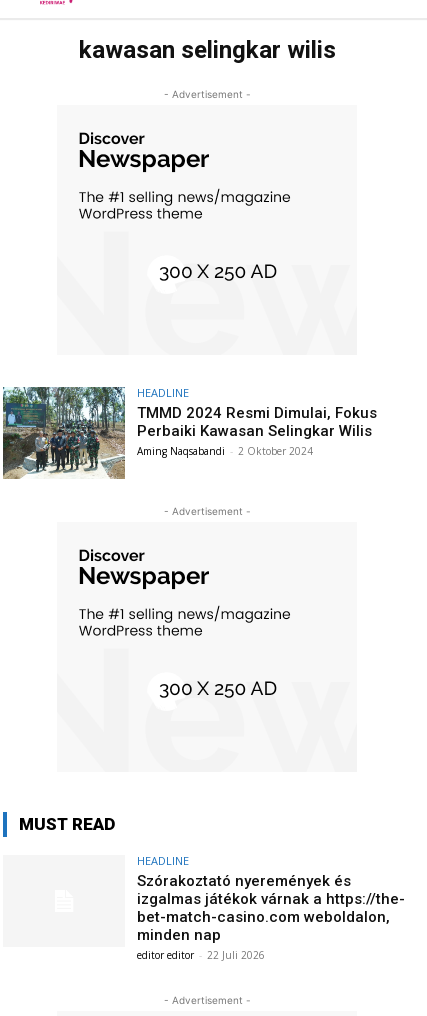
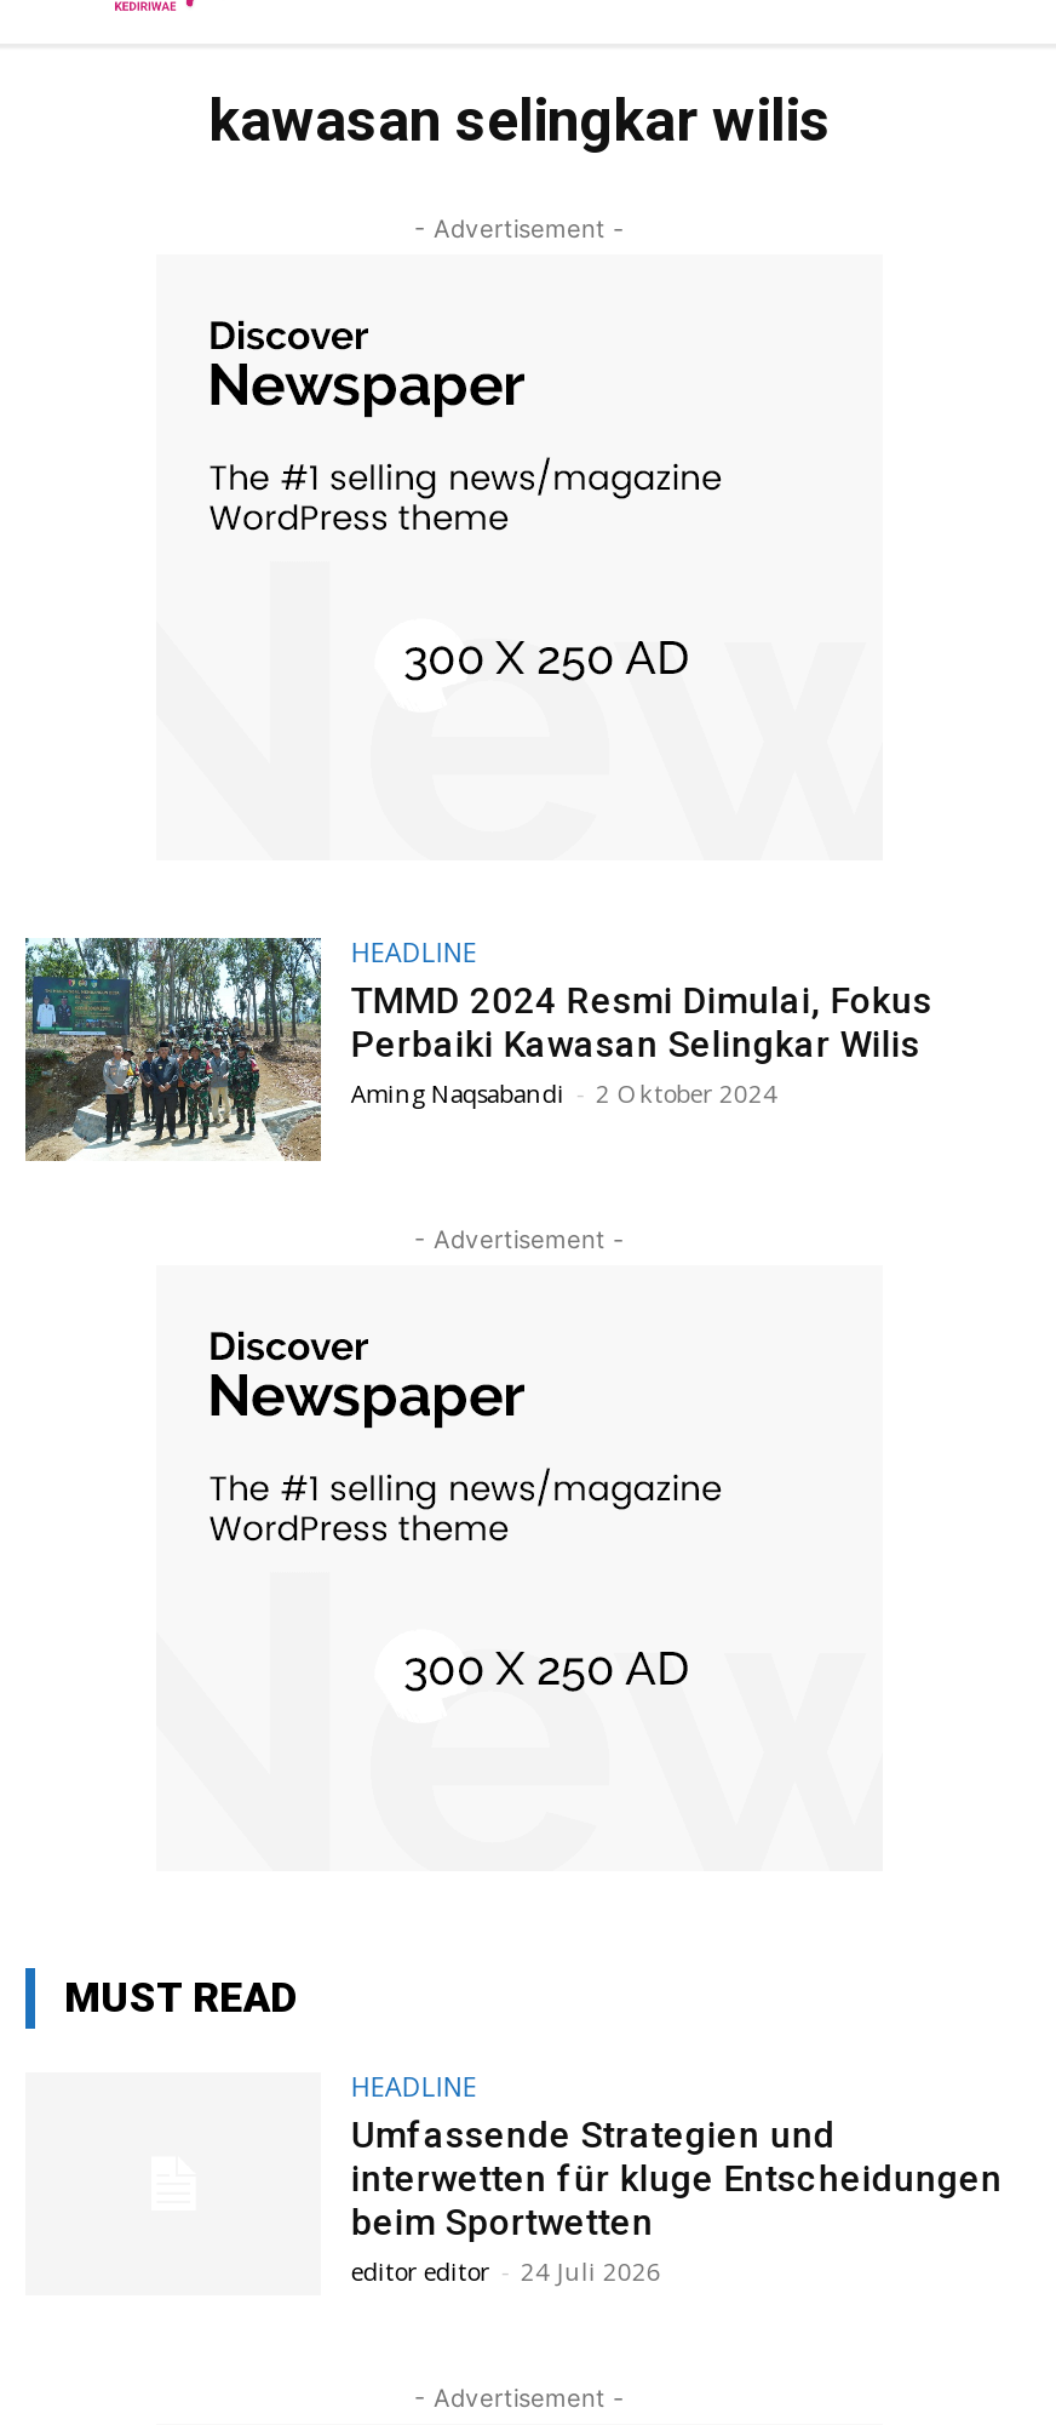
- Szórakoztató nyeremények és
- izgalmas játékok várnak a https://the-
- bet-match-casino.com weboldalon,
- minden nap
- editor editor - 22 Juli 2026
+ Umfassende Strategien und
+ interwetten für kluge Entscheidungen
+ beim Sportwetten
+ editor editor - 24 Juli 2026
